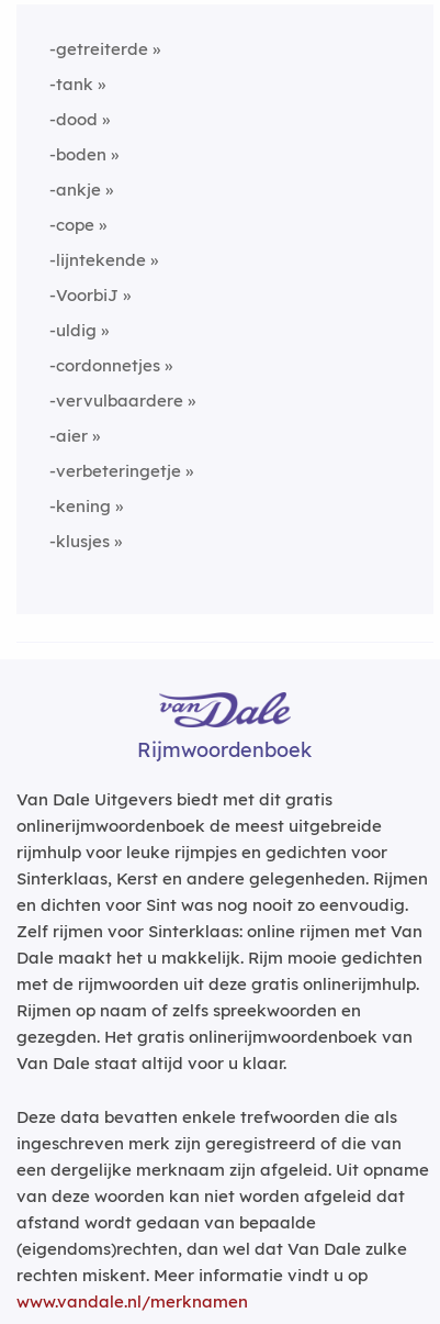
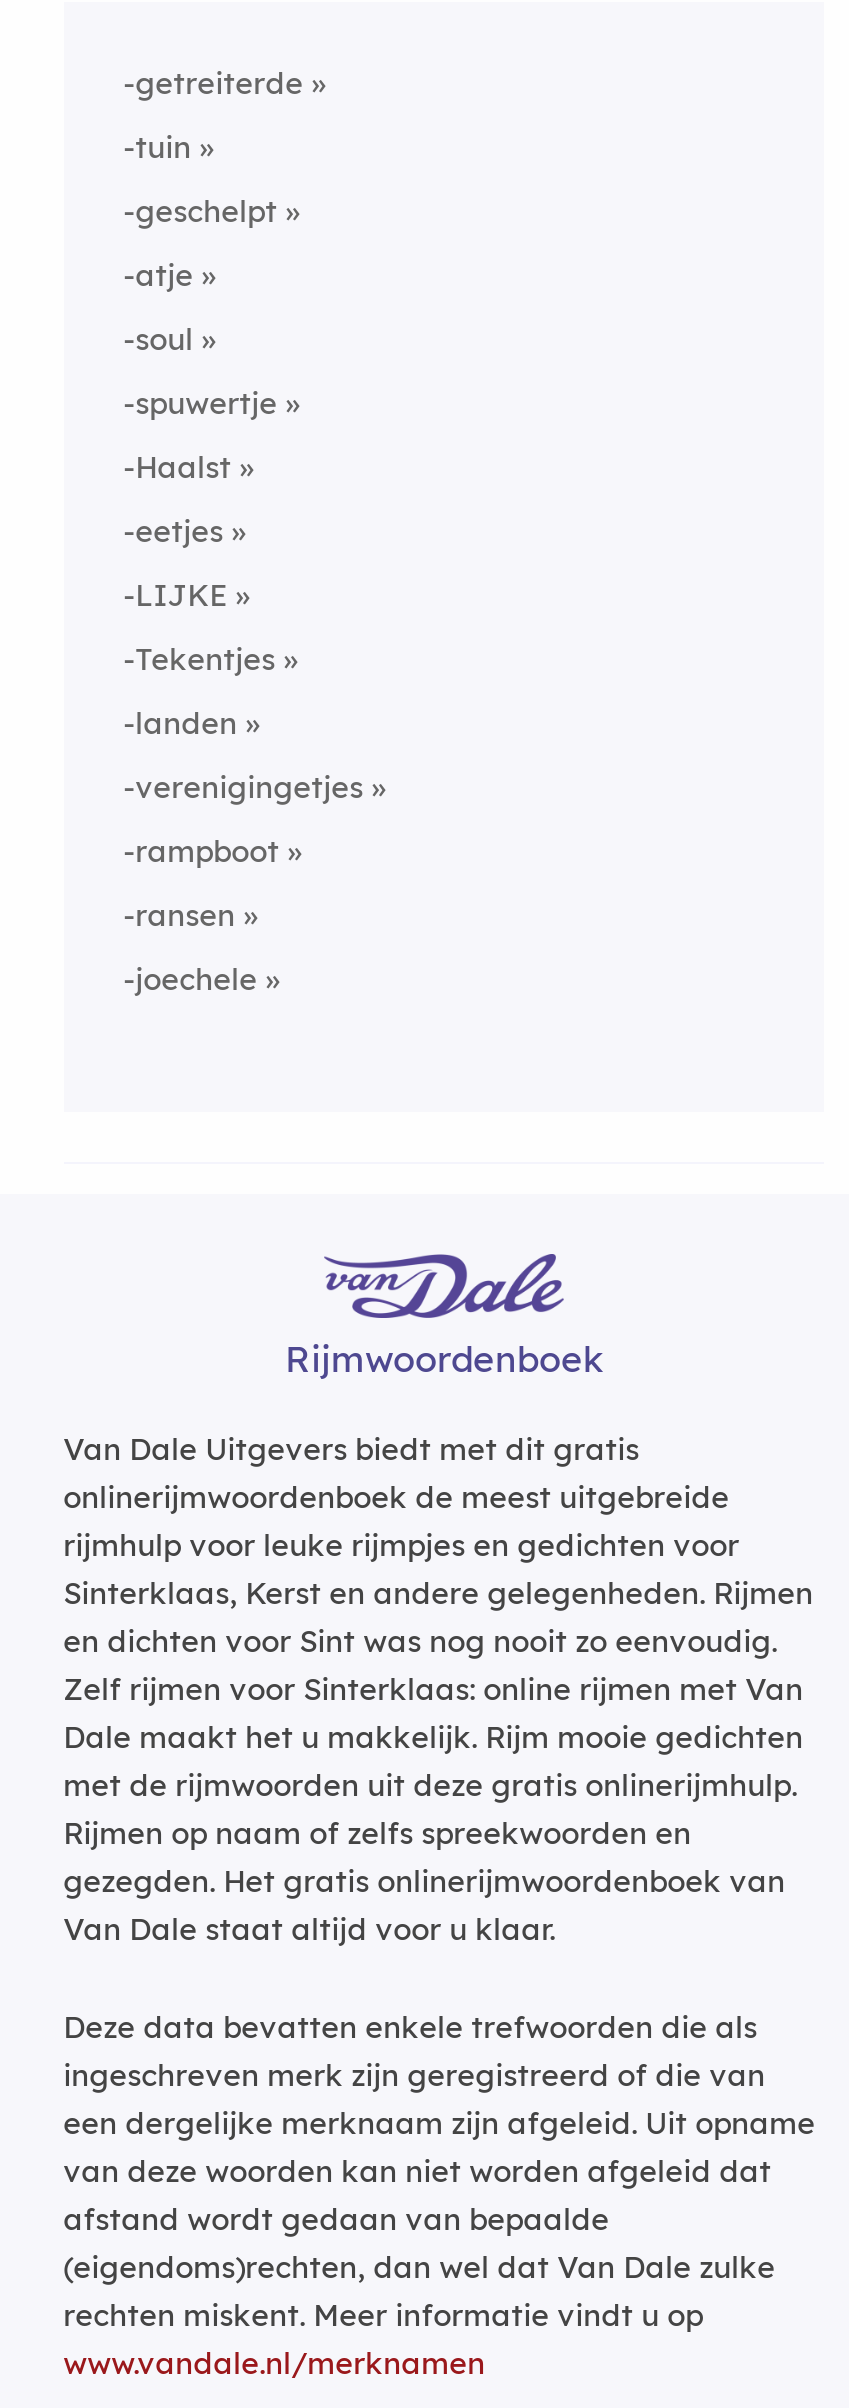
- -tank
+ -tuin

- -dood
+ -geschelpt

- -boden
+ -atje

- -ankje
+ -soul

- -cope
+ -spuwertje

- -lijntekende
+ -Haalst

- -VoorbiJ
+ -eetjes

- -uldig
+ -LIJKE

- -cordonnetjes
+ -Tekentjes

- -vervulbaardere
+ -landen

- -aier
+ -verenigingetjes

- -verbeteringetje
+ -rampboot

- -kening
+ -ransen

- -klusjes
+ -joechele
